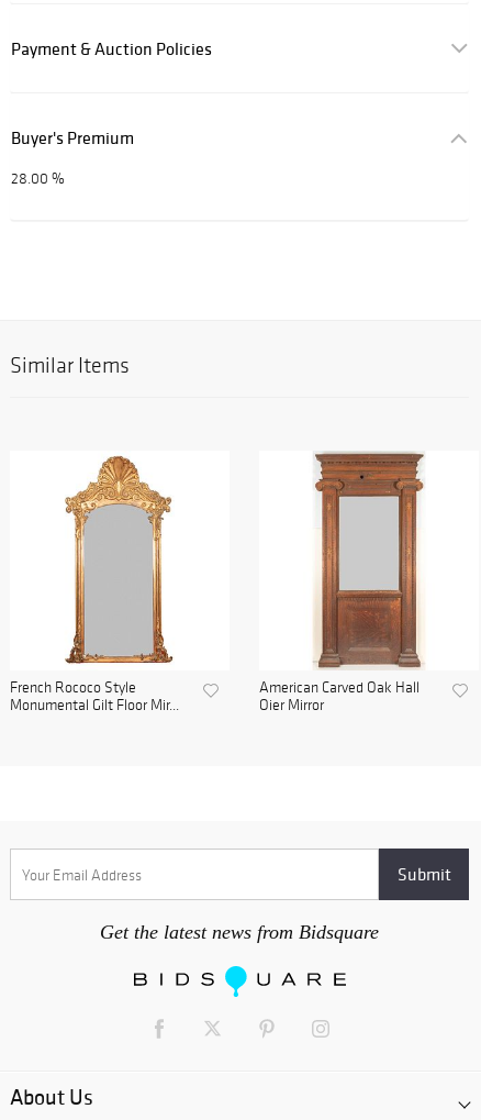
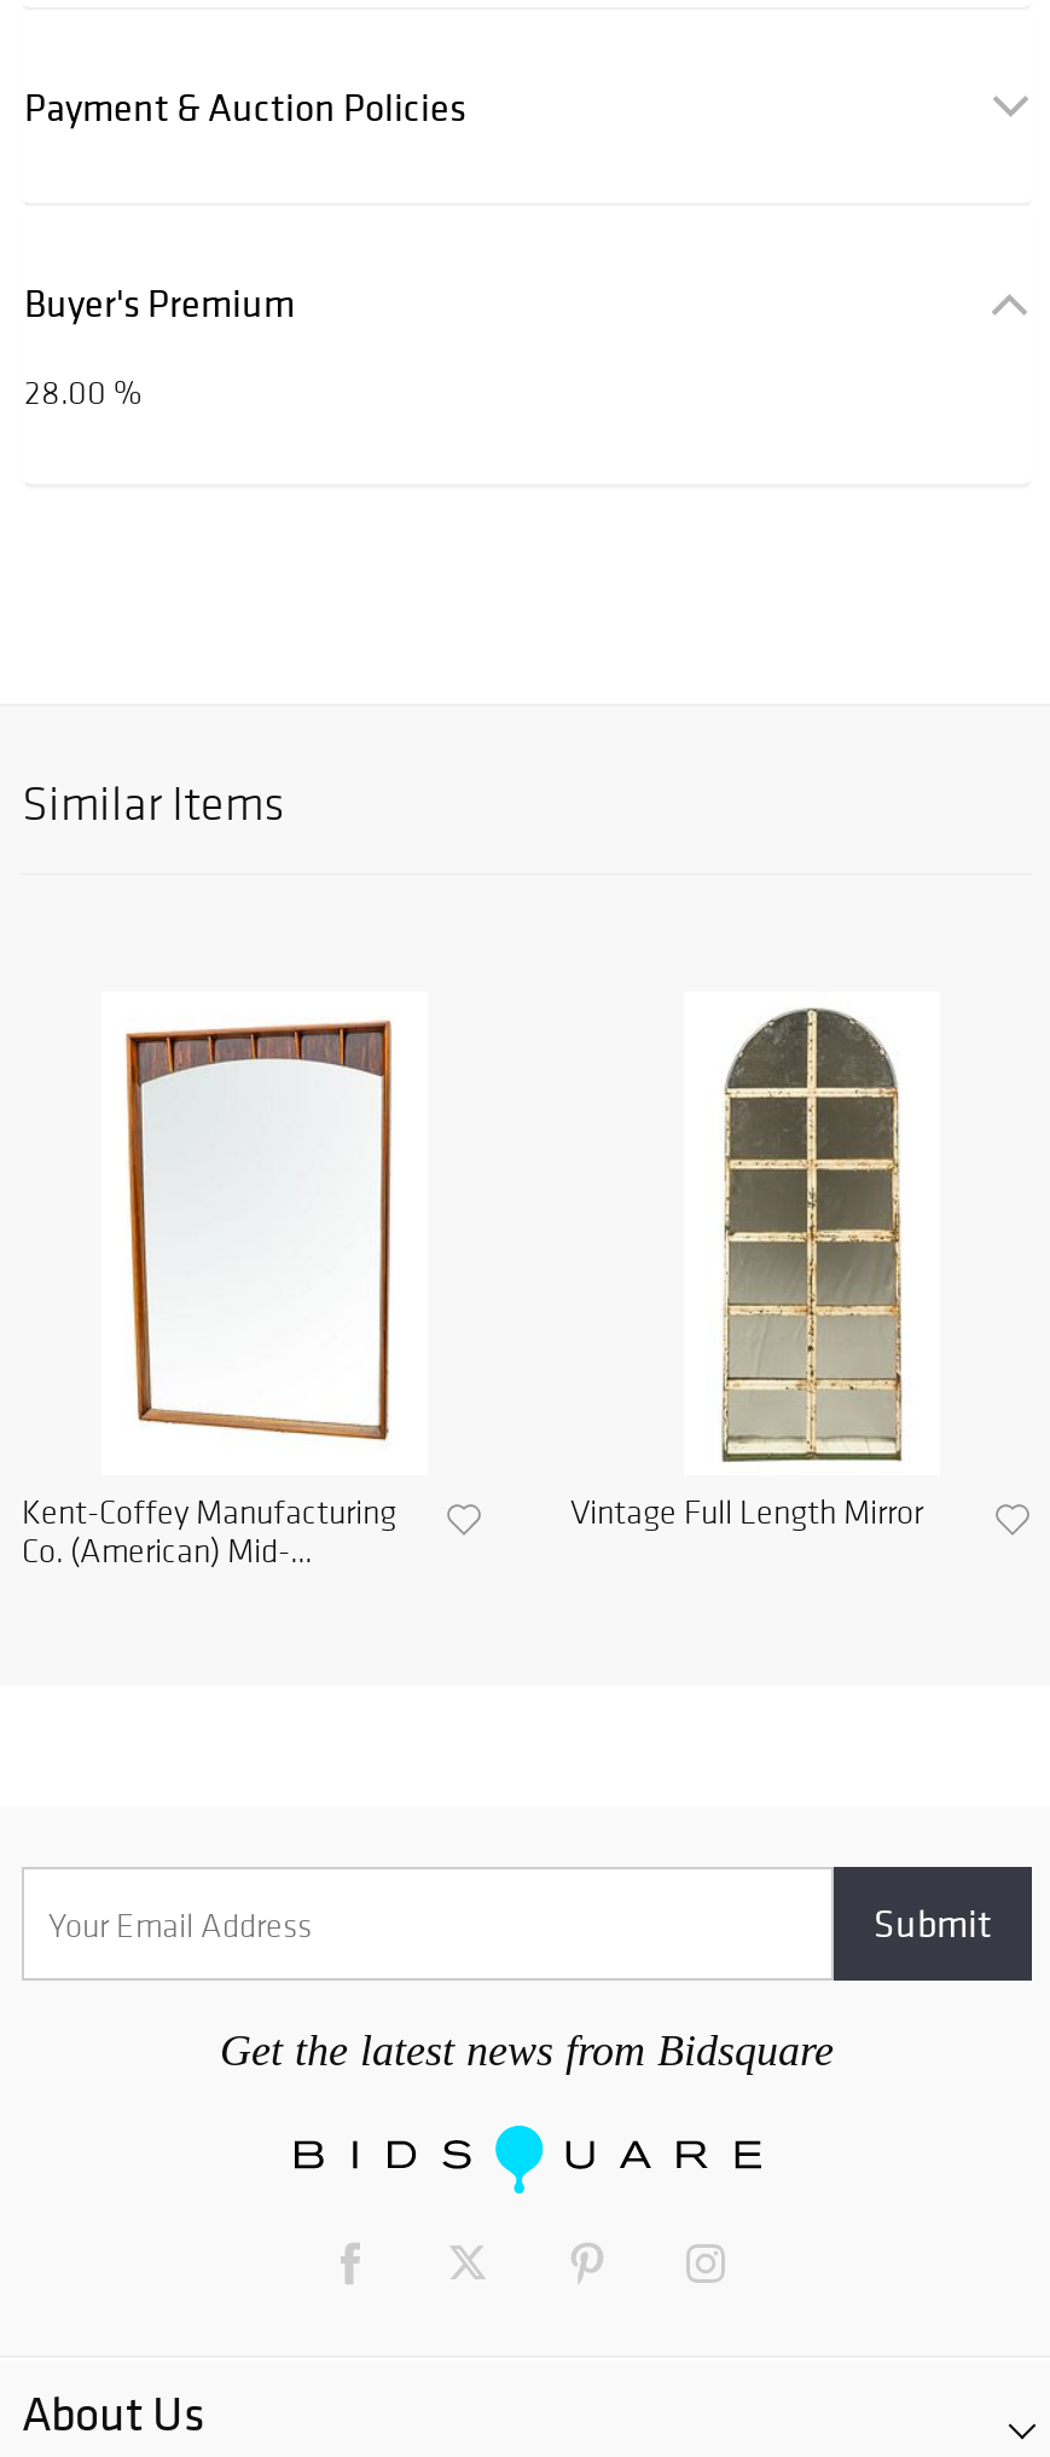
- [image]
- French Rococo Style
- Monumental Gilt Floor Mir...
+ [image]
+ Kent-Coffey Manufacturing
+ Co. (American) Mid-...

- [image]
- American Carved Oak Hall
- Oier Mirror
+ [image]
+ Vintage Full Length Mirror
